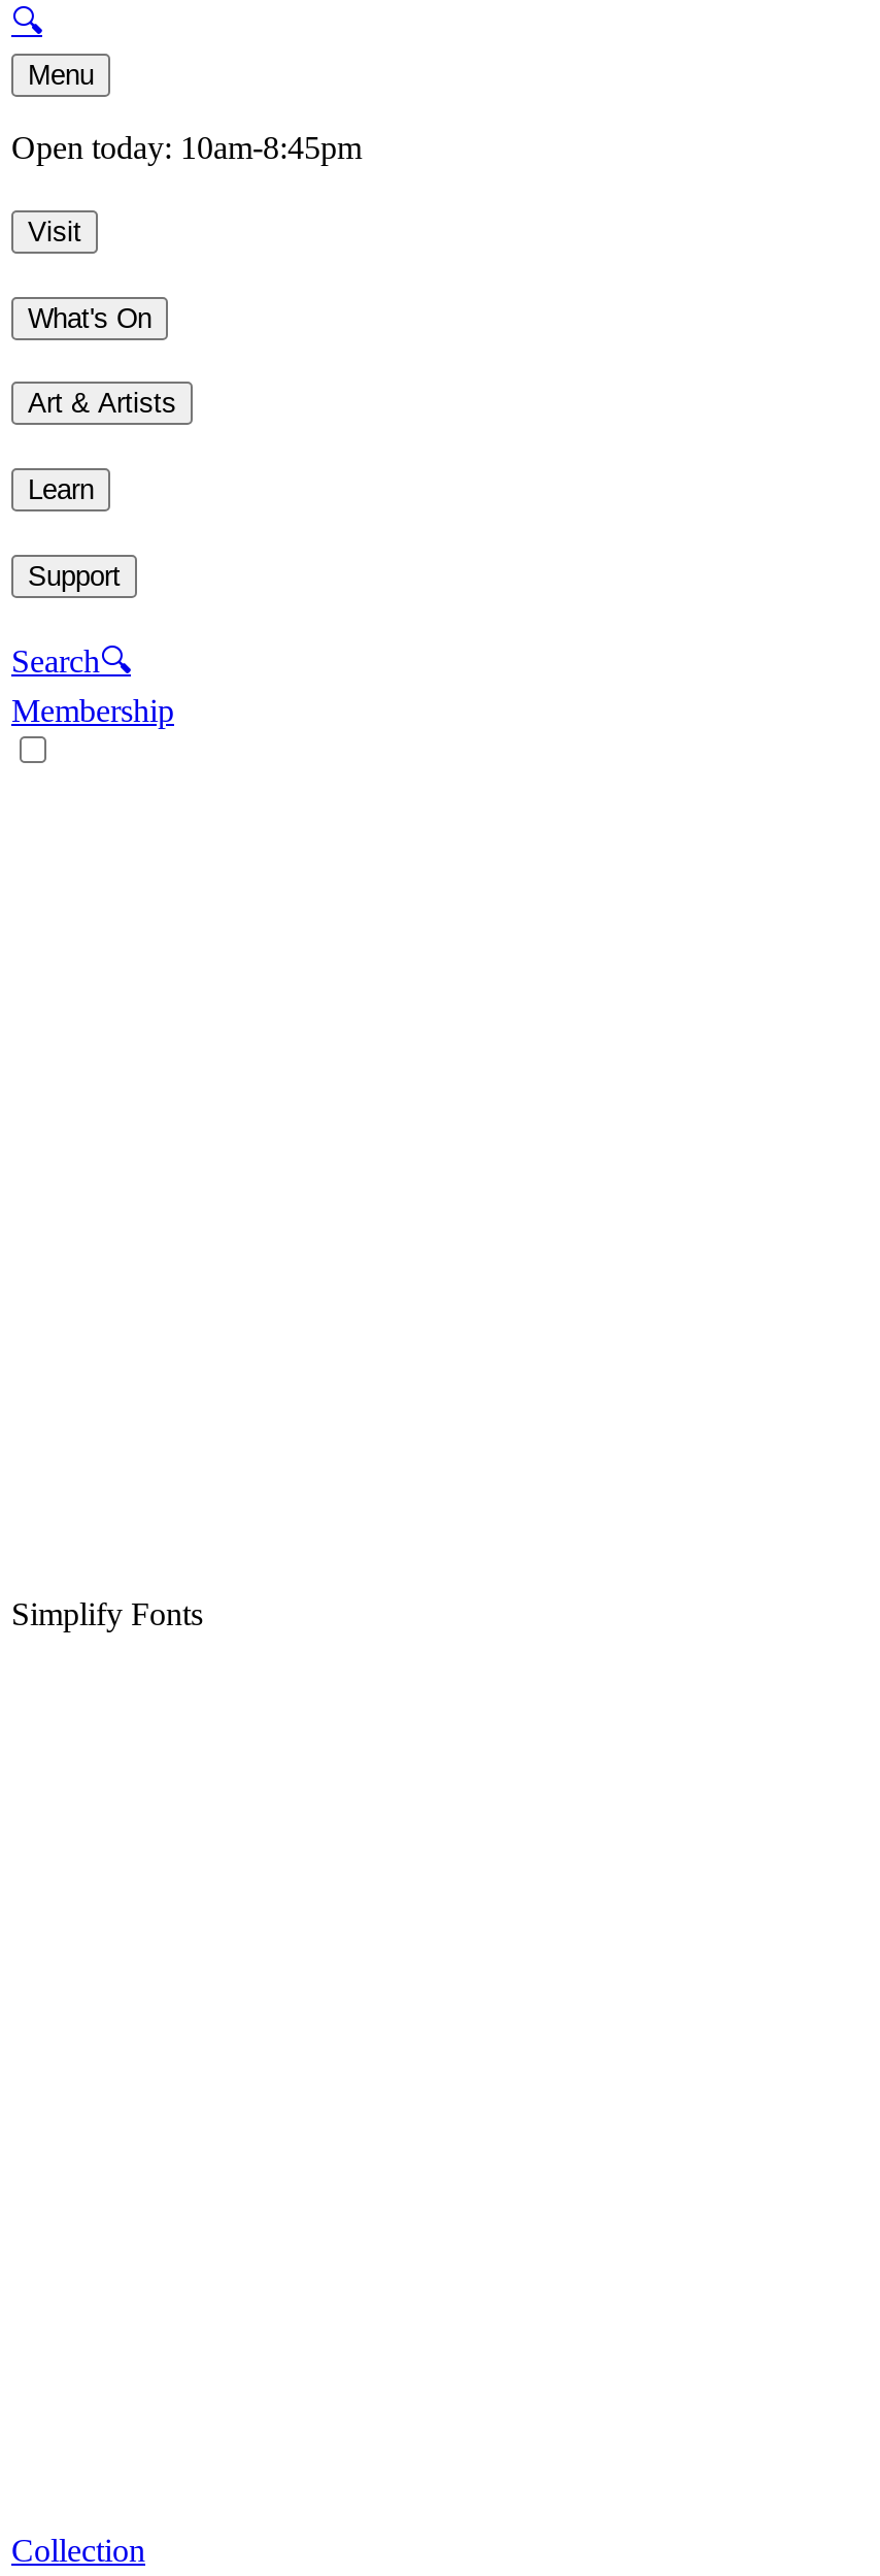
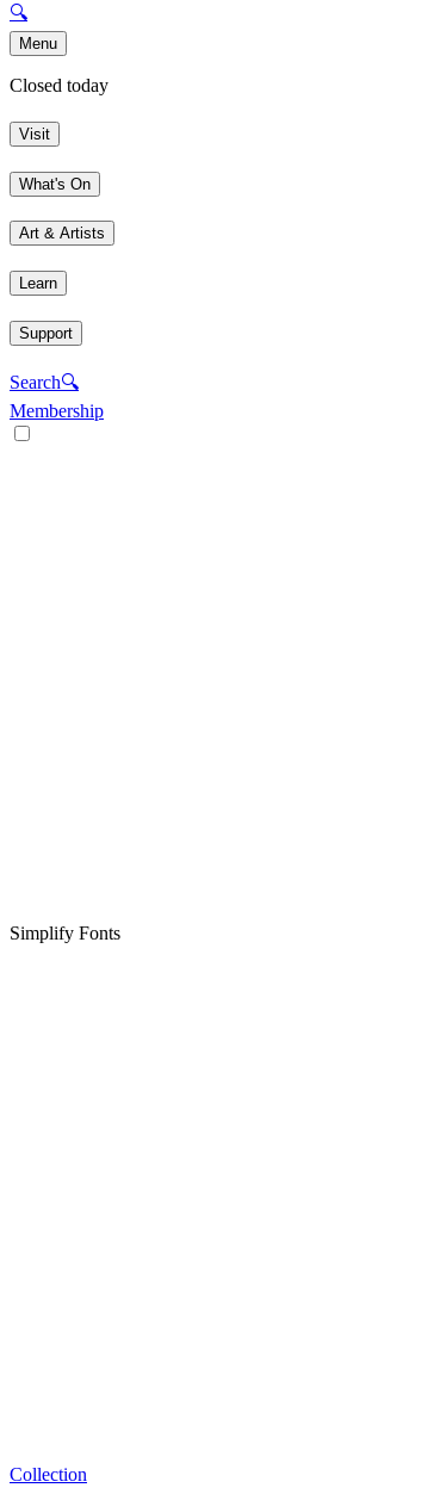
- Open today: 10am-8:45pm
+ Closed today
